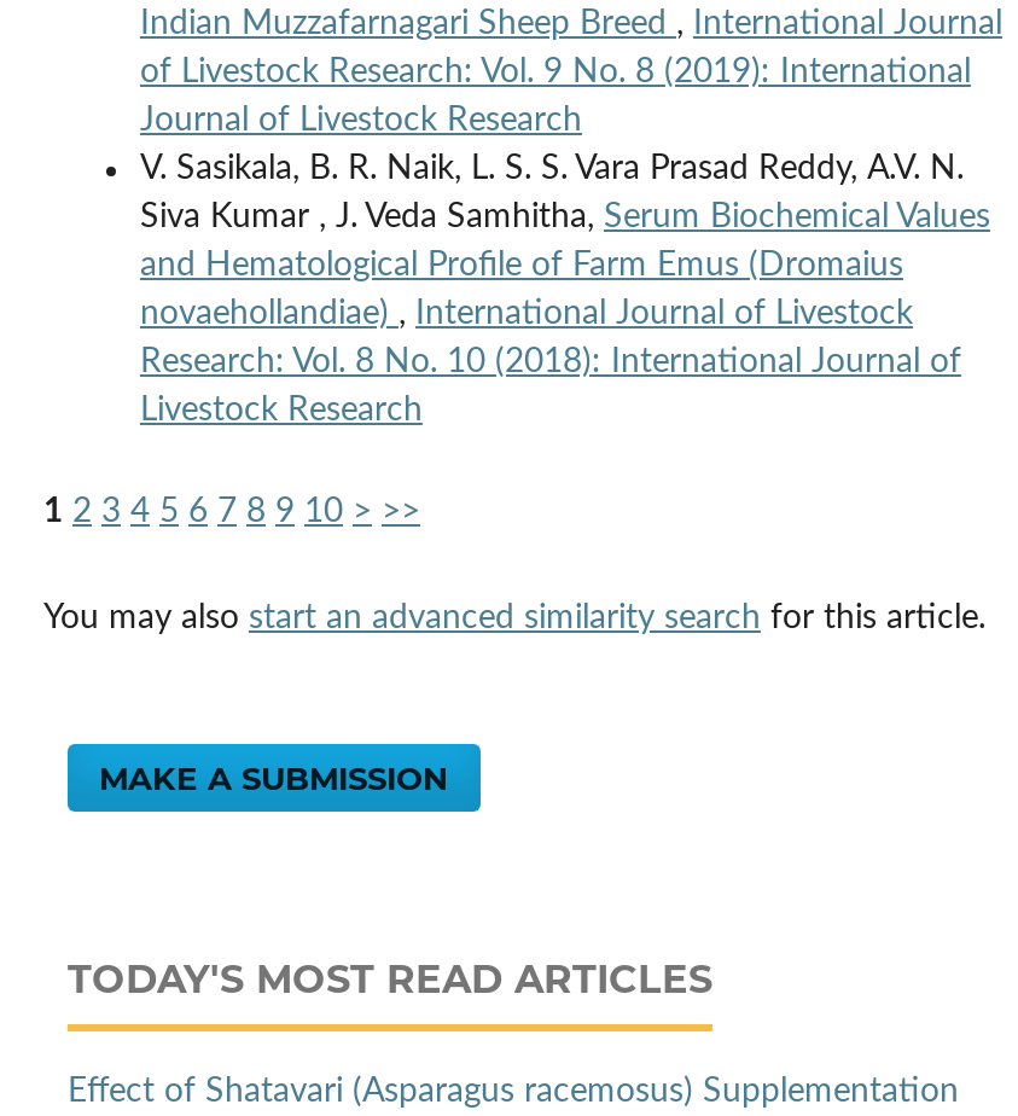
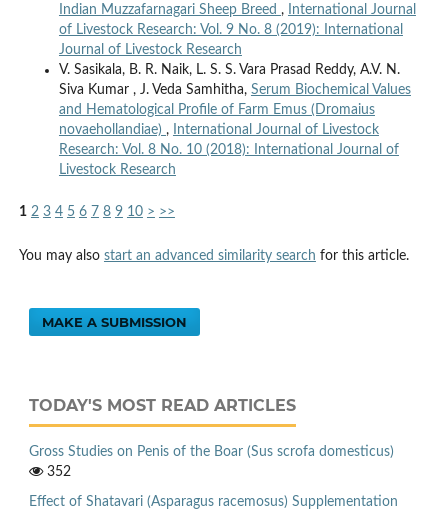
+ Gross Studies on Penis of the Boar (Sus scrofa domesticus)
+ 352
